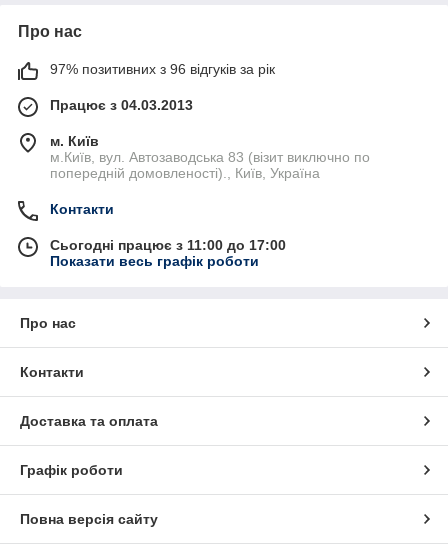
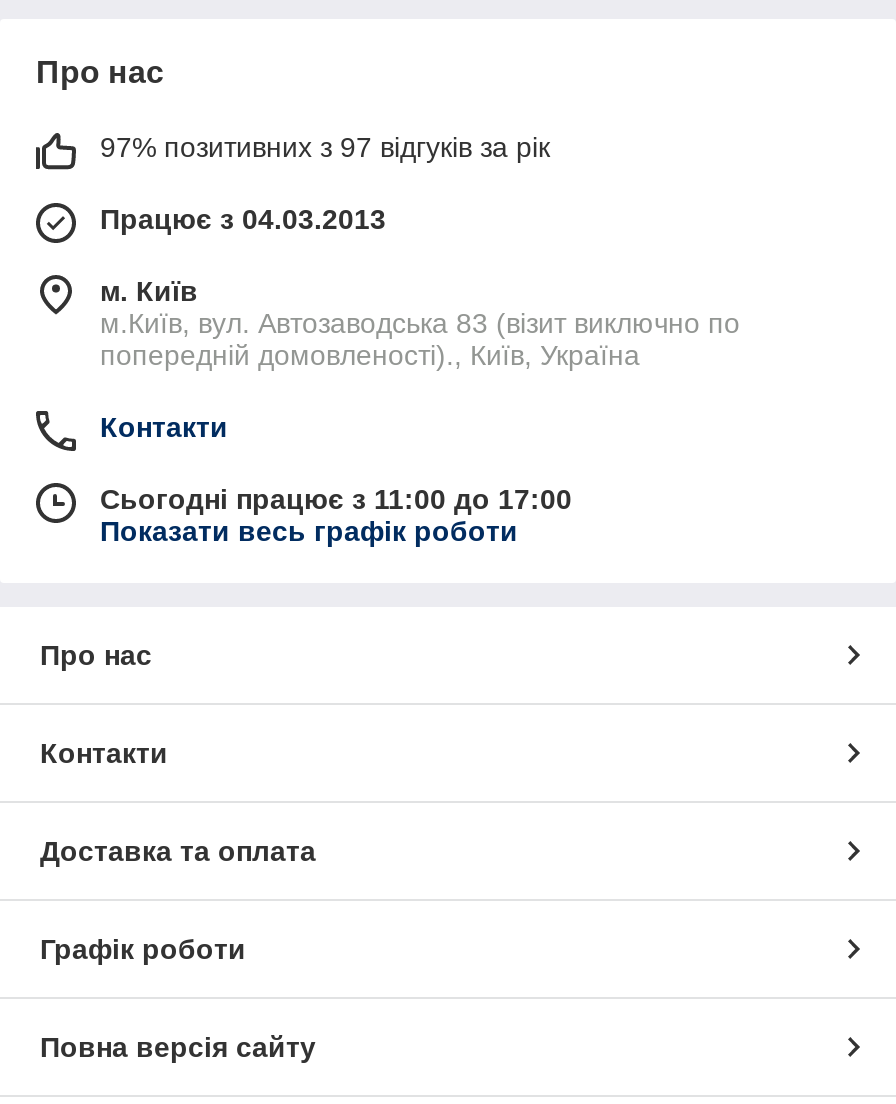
- 97% позитивних з 96 відгуків за рік
+ 97% позитивних з 97 відгуків за рік
